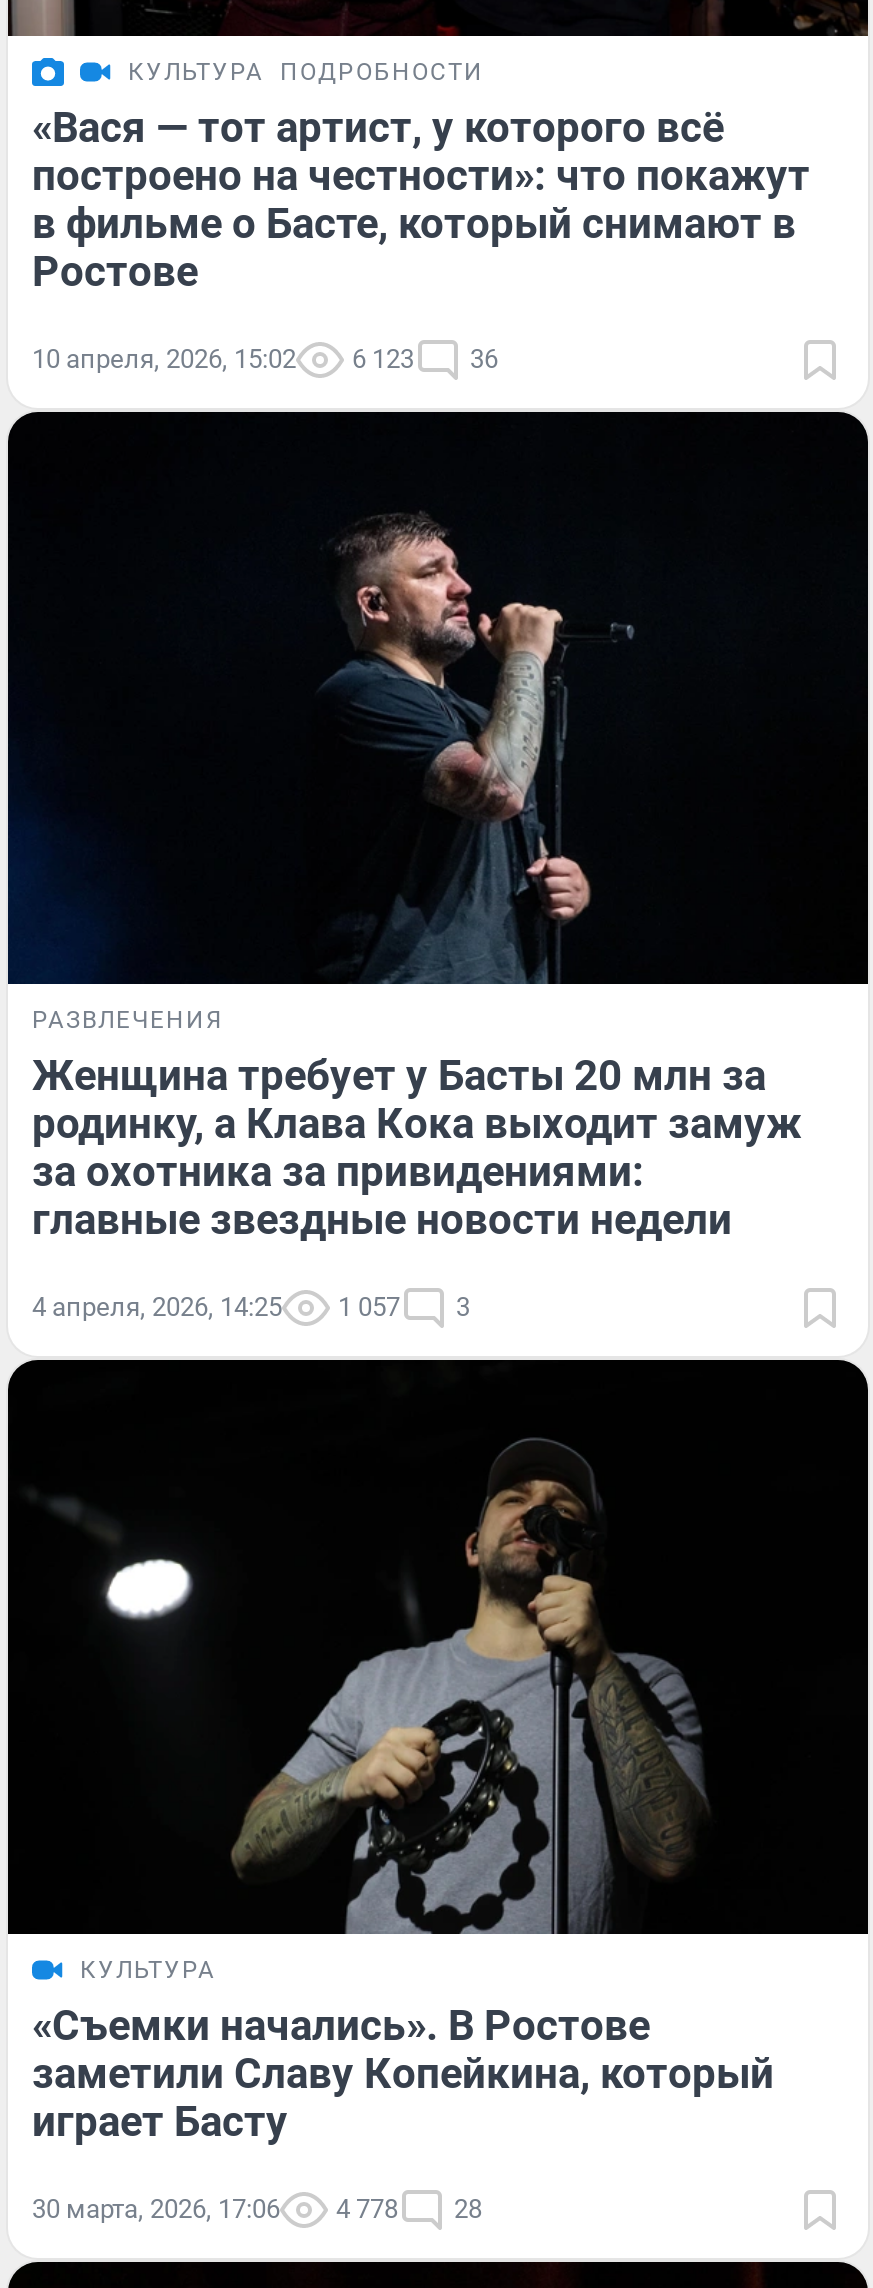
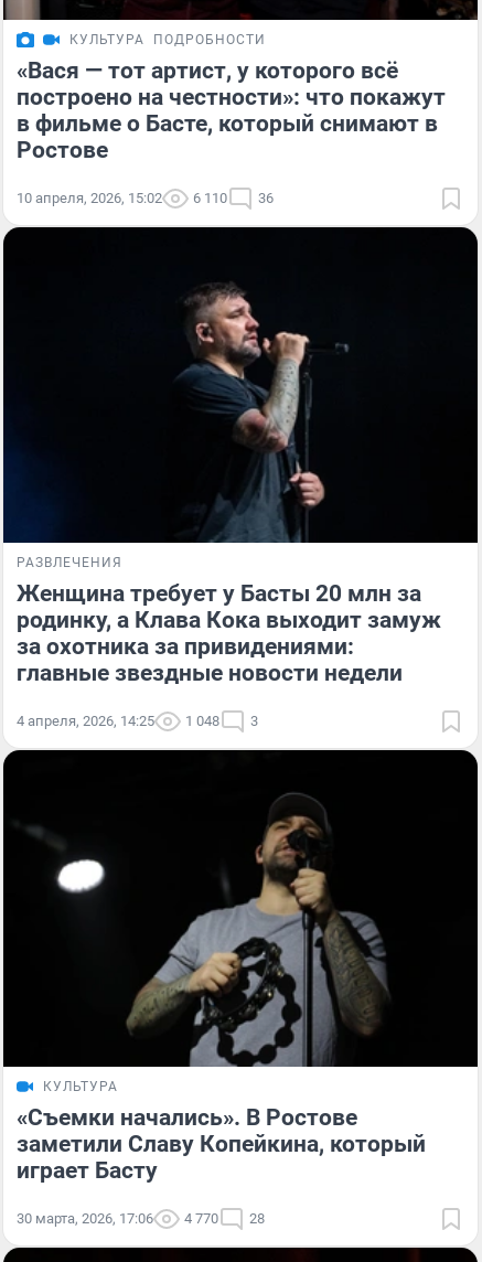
- 10 апреля, 2026, 15:02 6 123 36
+ 10 апреля, 2026, 15:02 6 110 36

- 4 апреля, 2026, 14:25 1 057 3
+ 4 апреля, 2026, 14:25 1 048 3

- 30 марта, 2026, 17:06 4 778 28
+ 30 марта, 2026, 17:06 4 770 28
